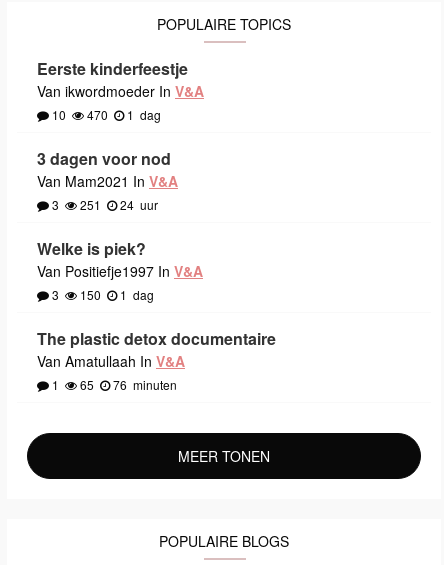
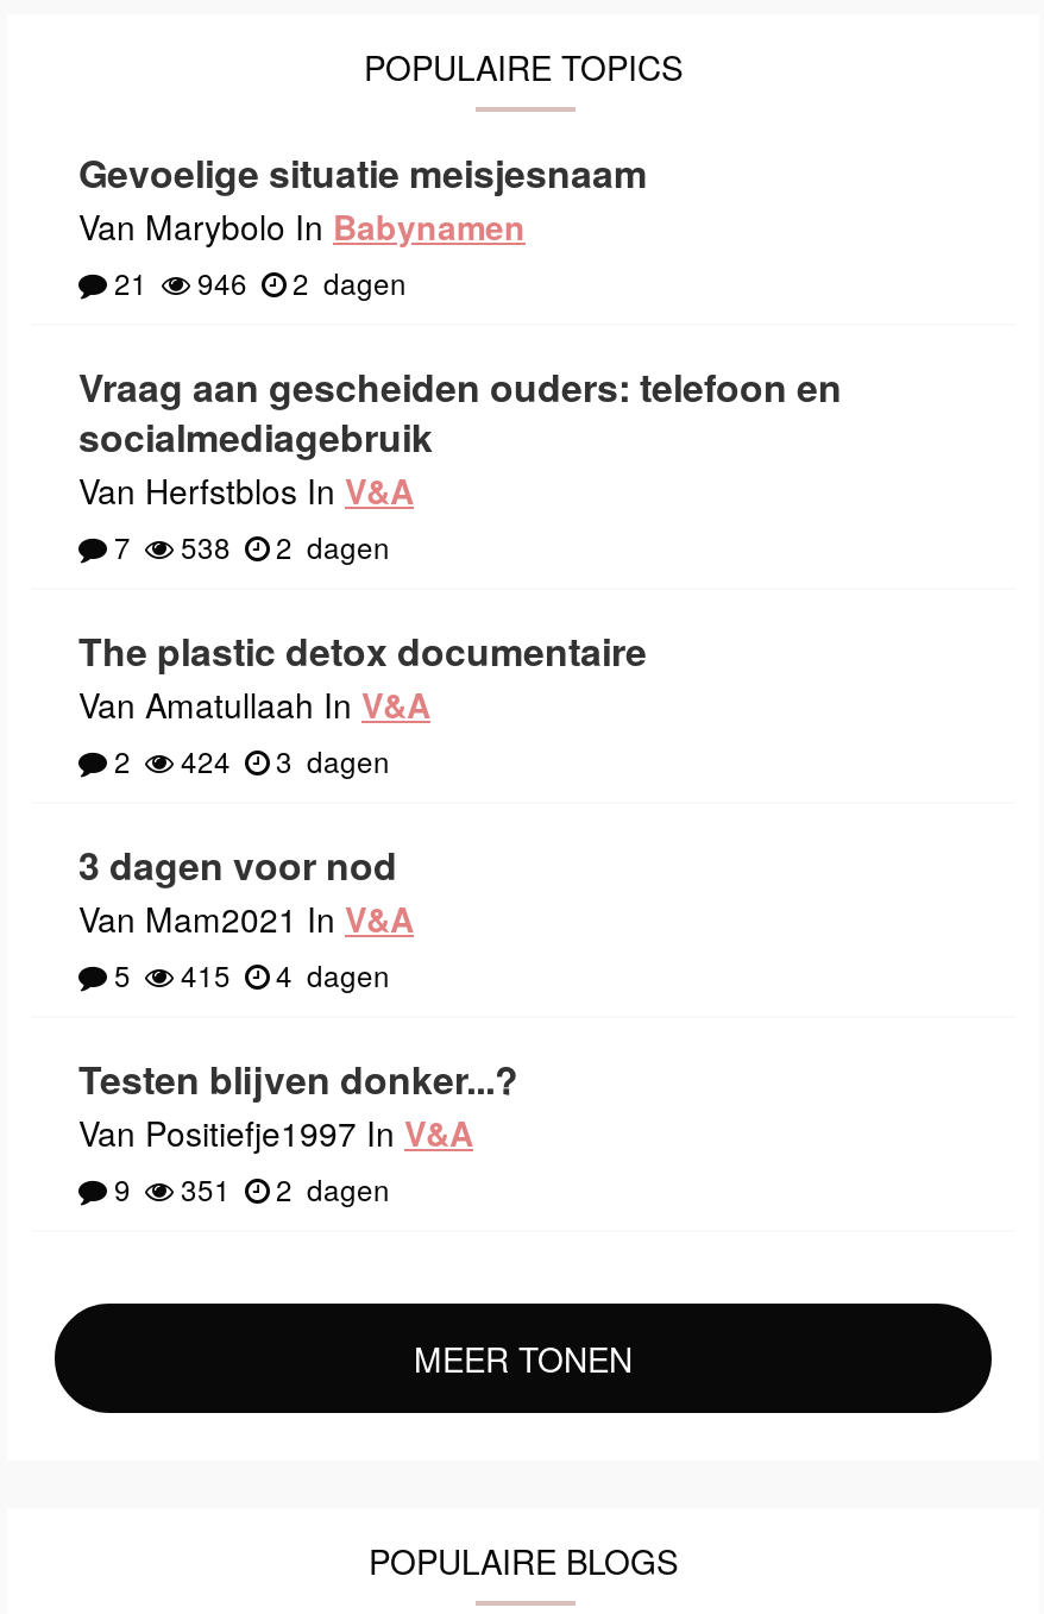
- Eerste kinderfeestje
- Van ikwordmoeder In V&A
- 10
- 470
- 1 dag
+ Gevoelige situatie meisjesnaam
+ Van Marybolo In Babynamen
+ 21
+ 946
+ 2 dagen
+ Vraag aan gescheiden ouders: telefoon en
+ socialmediagebruik
+ Van Herfstblos In V&A
+ 7
+ 538
+ 2 dagen
+ 2
+ 424
+ 3 dagen

moved down: 3 dagen voor nod | Van Mam2021 In V&A

- 3
- 251
- 24 uur
+ 5
+ 415
+ 4 dagen

- Welke is piek?
+ Testen blijven donker...?

moved down: Van Positiefje1997 In V&A

- 3
- 150
- 1 dag
- 1
- 65
- 76 minuten
+ 9
+ 351
+ 2 dagen

moved up: The plastic detox documentaire | Van Amatullaah In V&A
